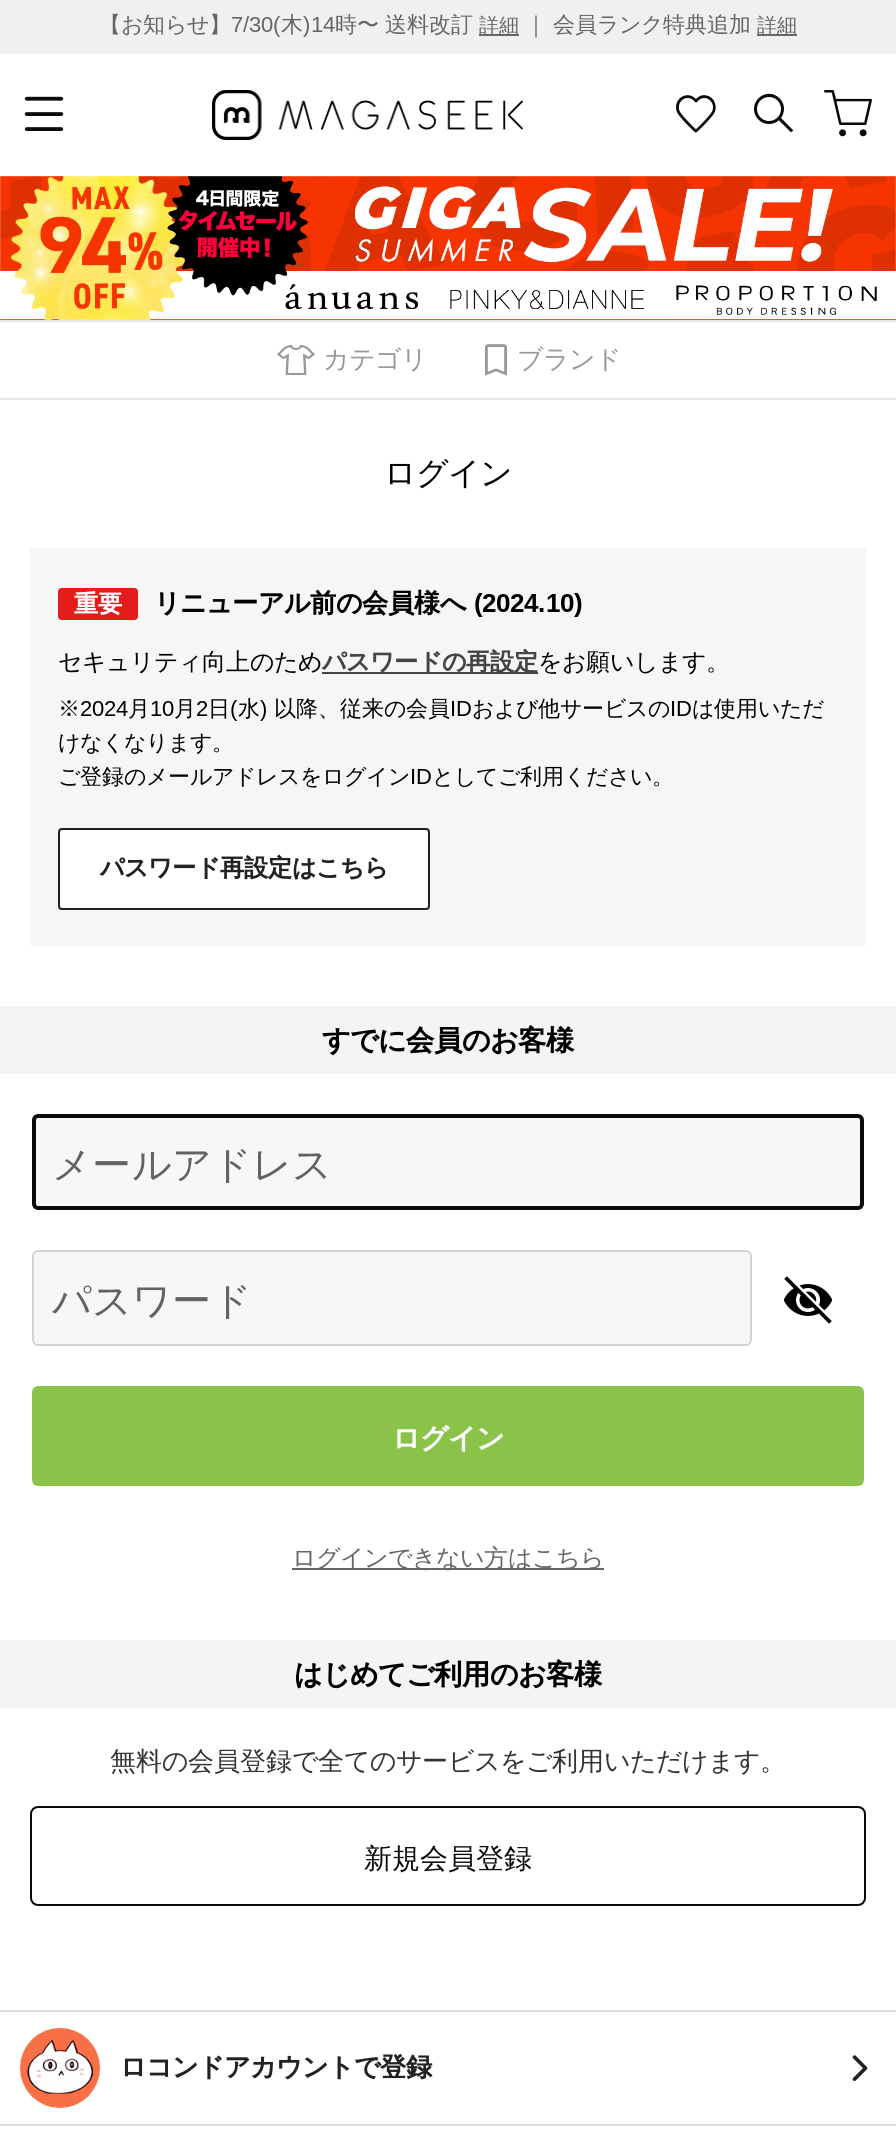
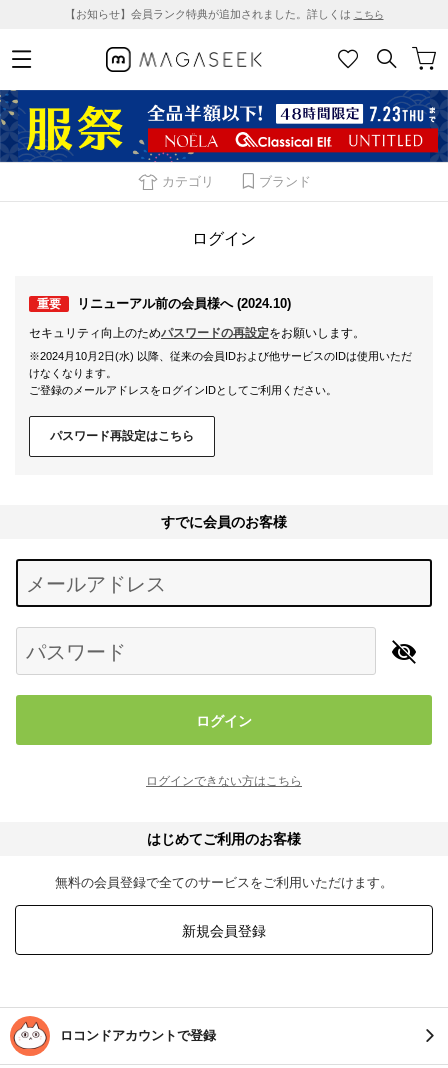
- 【お知らせ】7/30(木)14時〜 送料改訂詳細｜ 会員ランク特典追加詳細
+ 【お知らせ】会員ランク特典が追加されました。詳しくはこちら

- [image]
+ [image]
